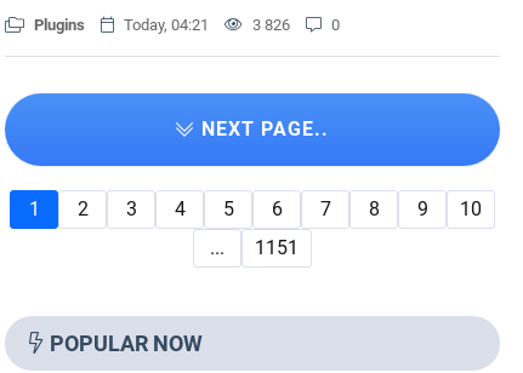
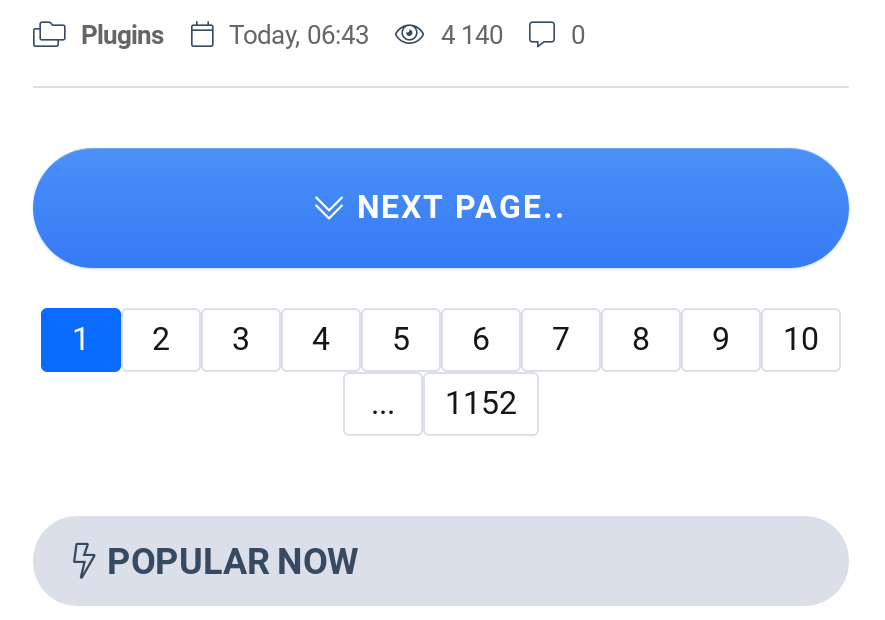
- Today, 04:21
+ Today, 06:43

- 3 826
+ 4 140

- 1151
+ 1152
